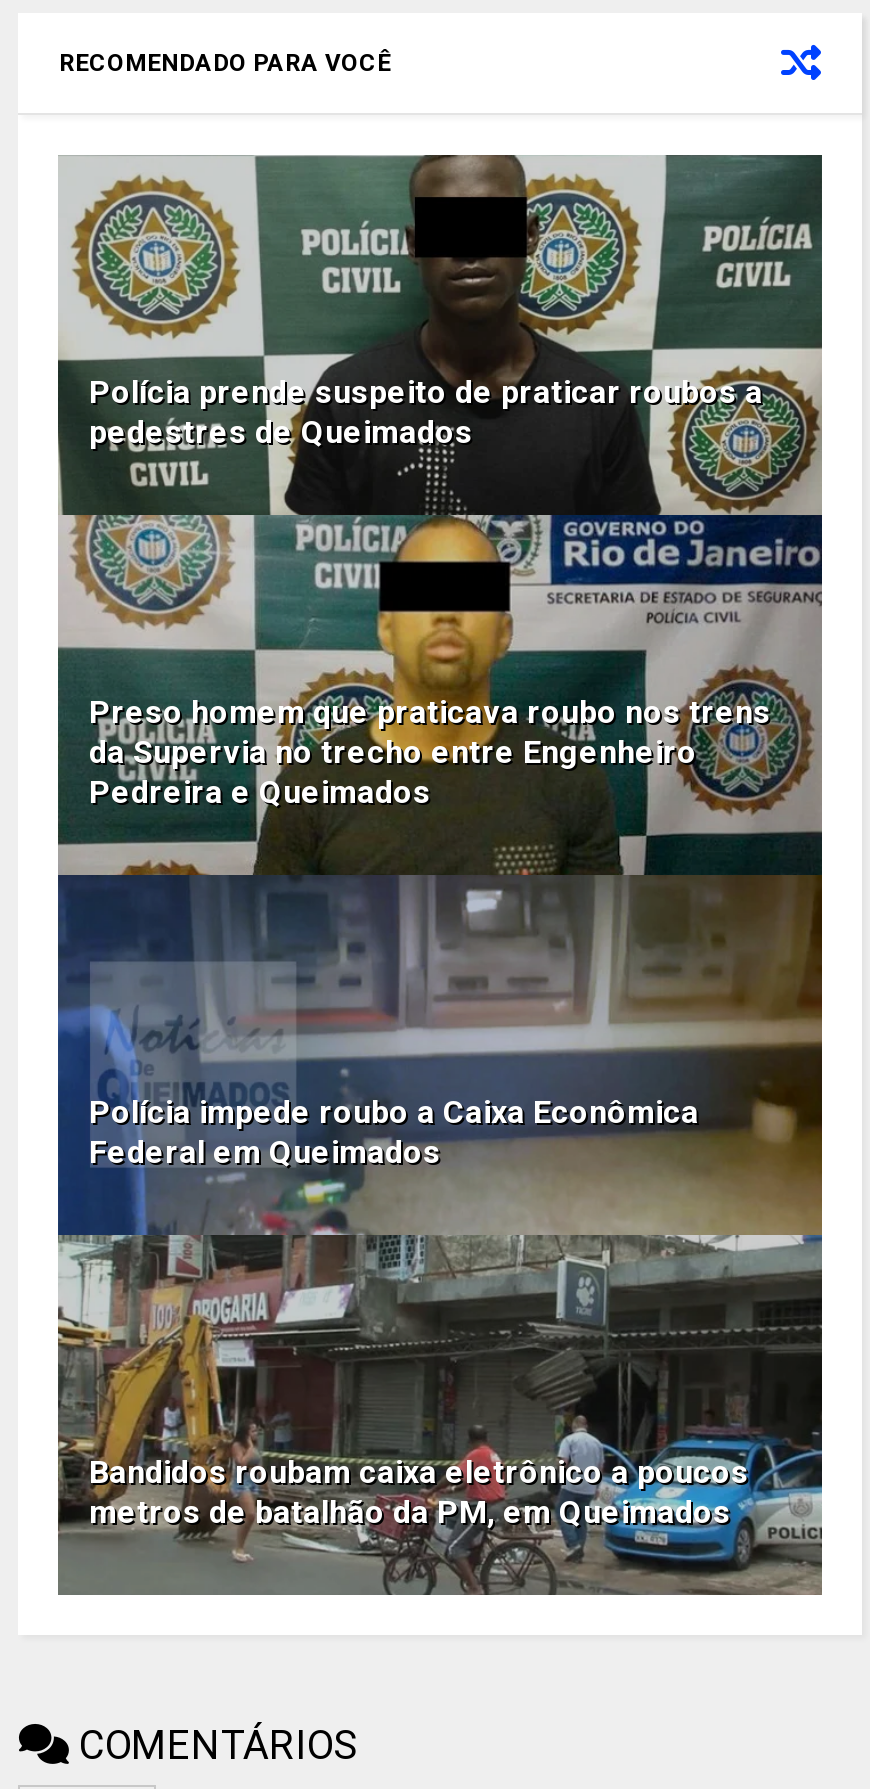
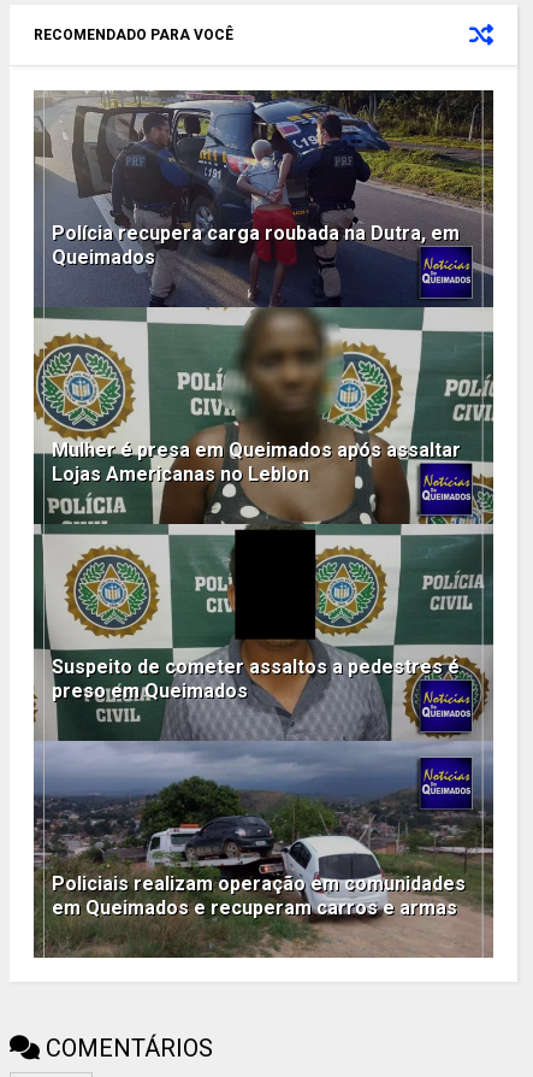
- [image]
- Polícia prende suspeito de praticar roubos a
- pedestres de Queimados
+ [image]
+ Polícia recupera carga roubada na Dutra, em
+ Queimados

- Preso homem que praticava roubo nos trens
- da Supervia no trecho entre Engenheiro
- Pedreira e Queimados
+ Mulher é presa em Queimados após assaltar
+ Lojas Americanas no Leblon

- Polícia impede roubo a Caixa Econômica
- Federal em Queimados
+ Suspeito de cometer assaltos a pedestres é
+ preso em Queimados

- Bandidos roubam caixa eletrônico a poucos
- metros de batalhão da PM, em Queimados
+ Policiais realizam operação em comunidades
+ em Queimados e recuperam carros e armas
